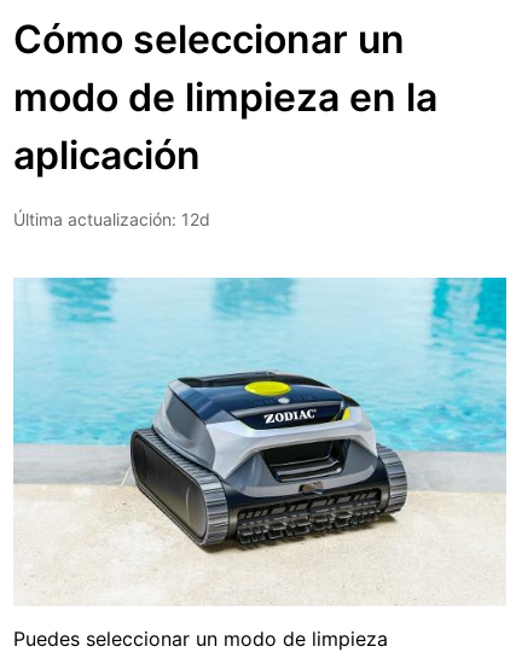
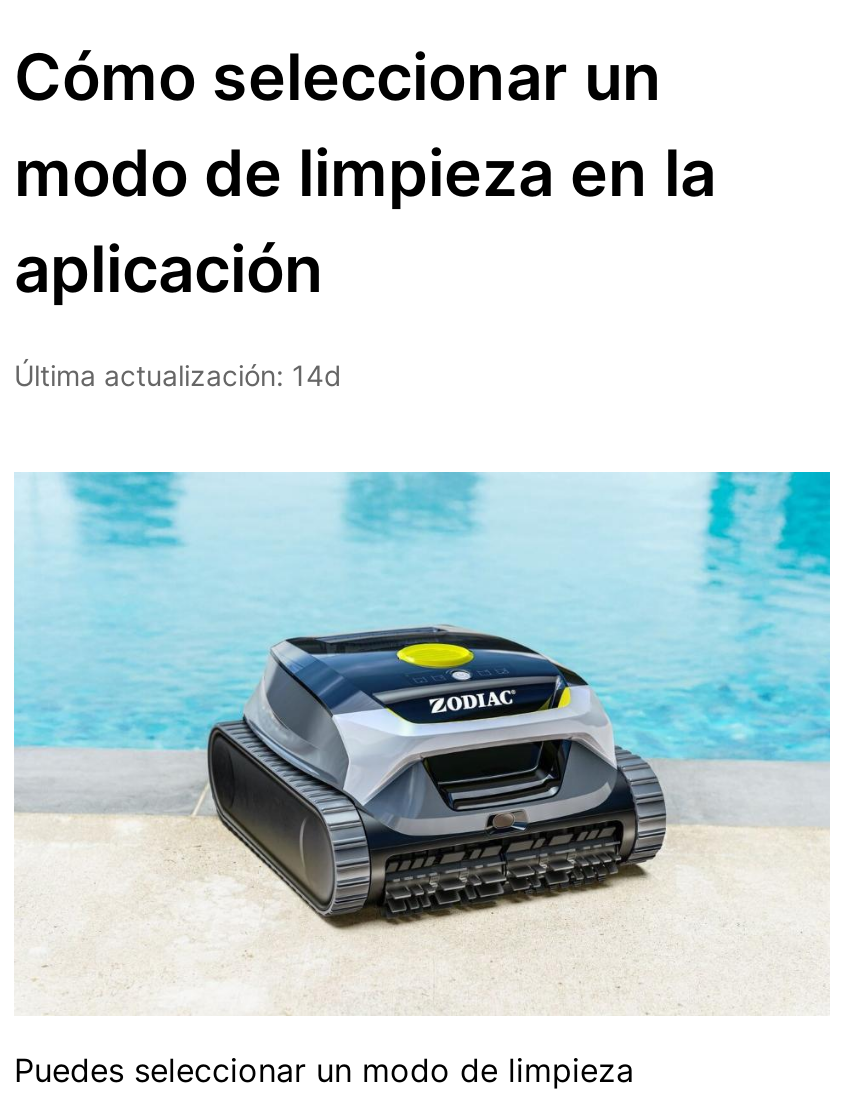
- Última actualización: 12d
+ Última actualización: 14d
